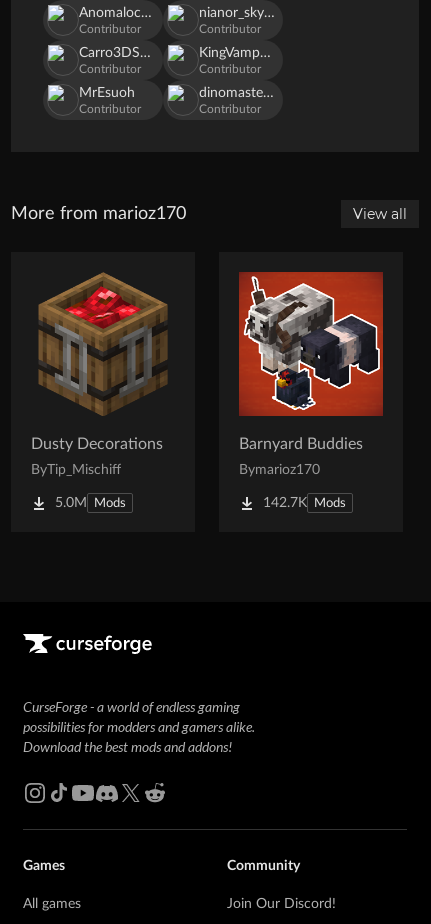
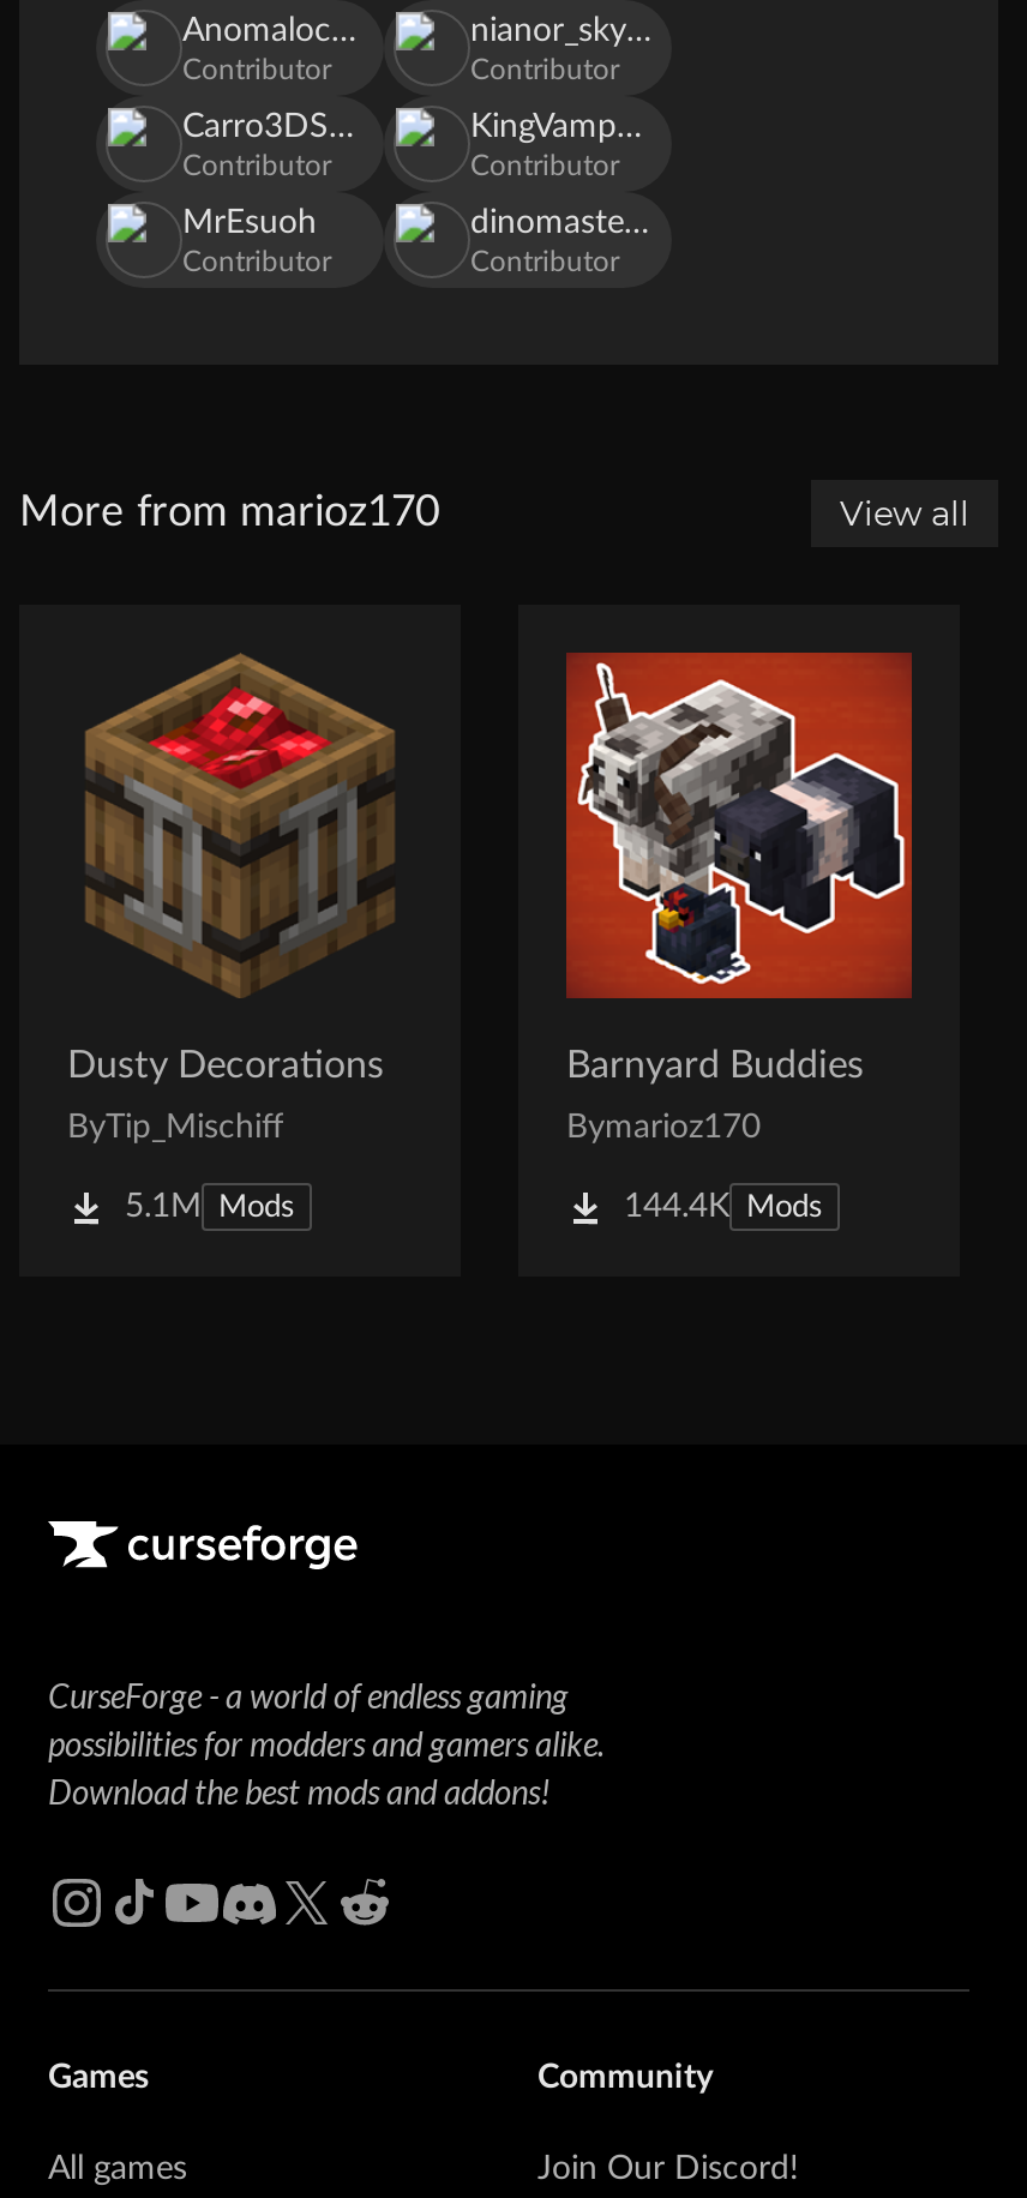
- 5.0M Mods
+ 5.1M Mods

- 142.7K Mods
+ 144.4K Mods
